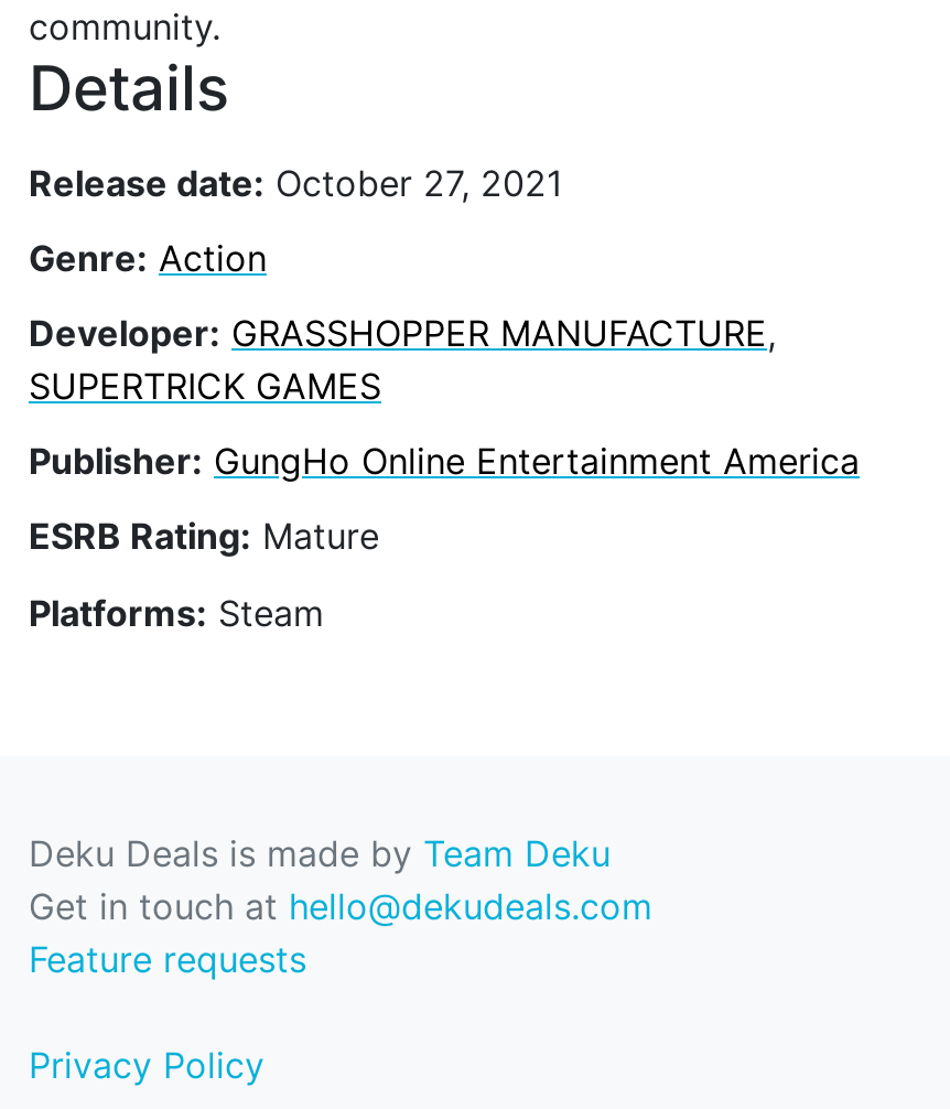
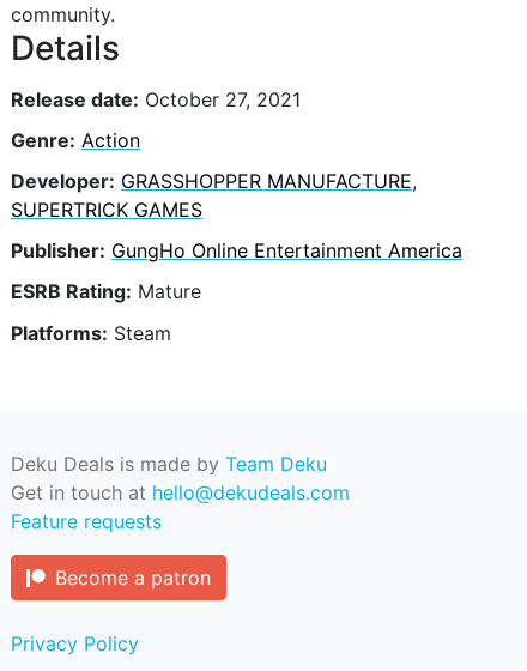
+ Become a patron
